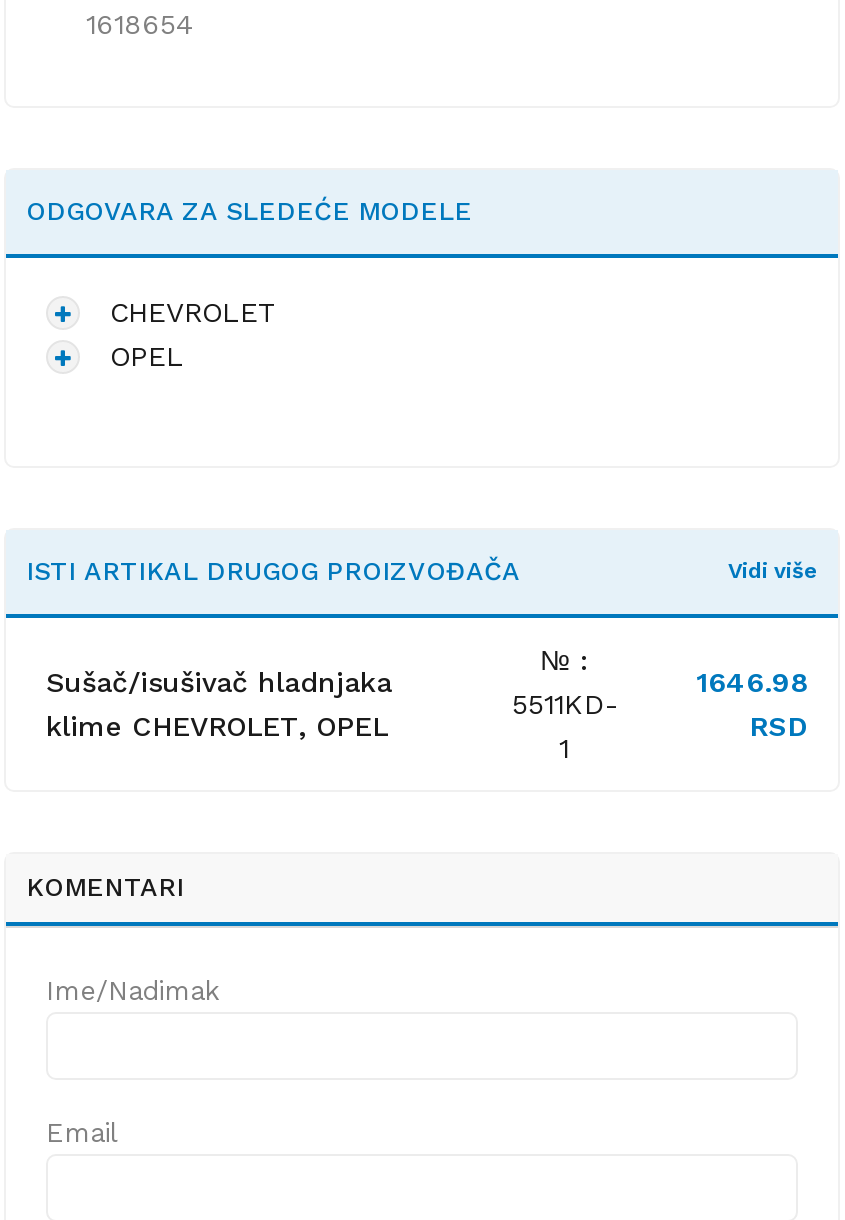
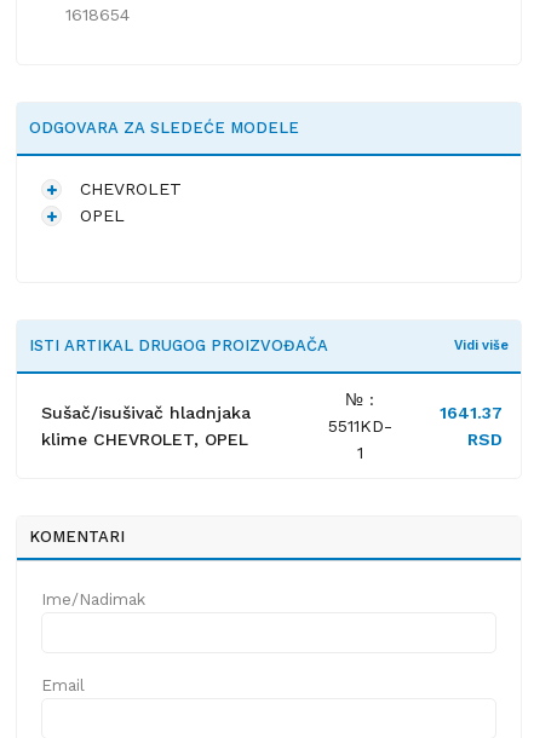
- 1646.98
+ 1641.37
